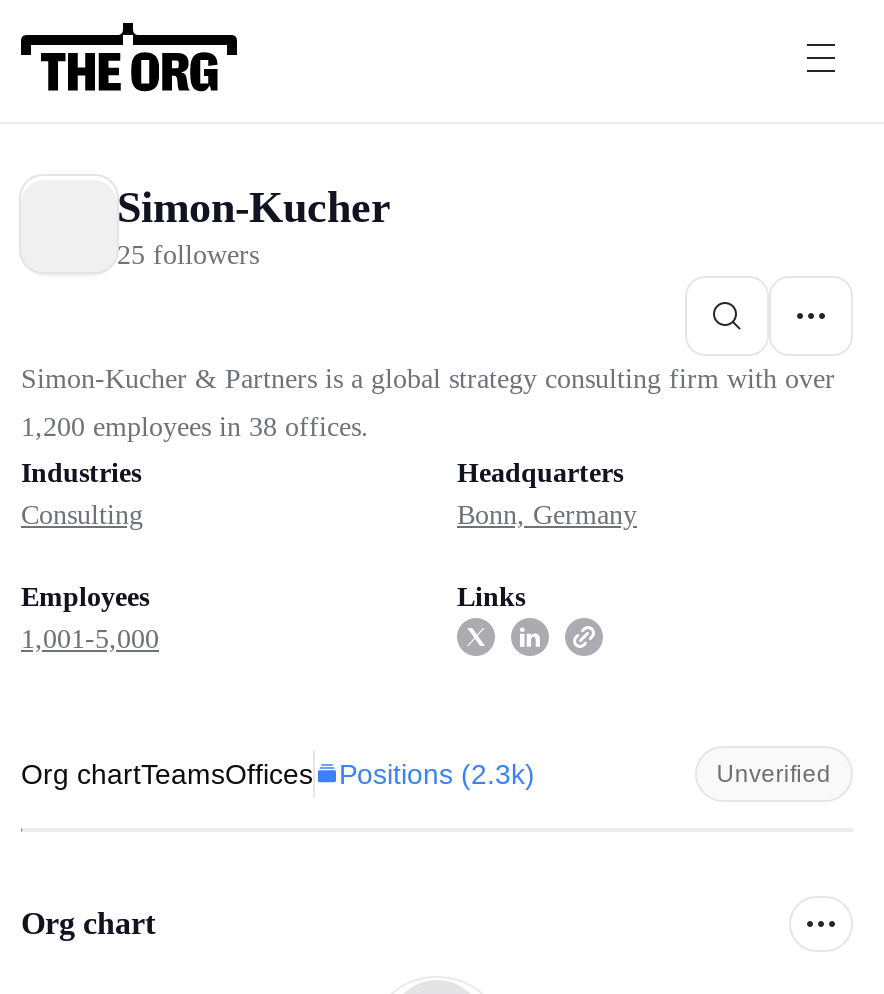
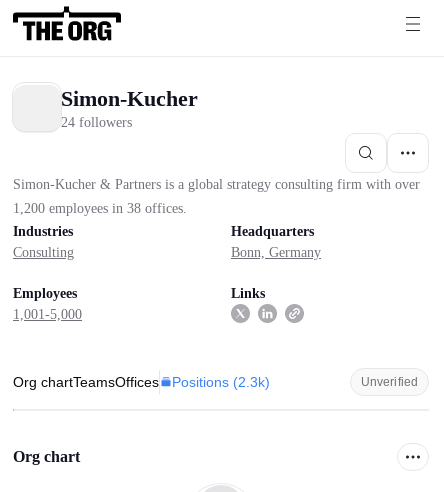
- 25 followers
+ 24 followers
